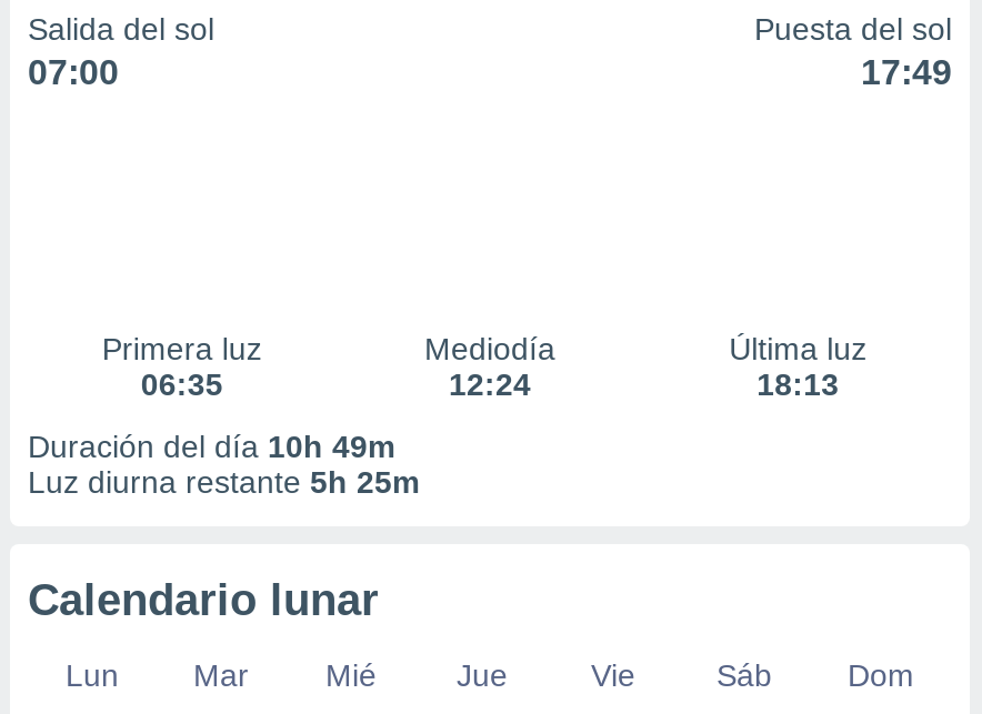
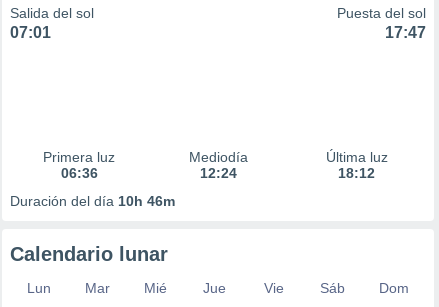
- 07:00
+ 07:01

- 17:49
+ 17:47

- 06:35
+ 06:36

- 18:13
+ 18:12

- Duración del día 10h 49m
- Luz diurna restante 5h 25m
+ Duración del día 10h 46m
